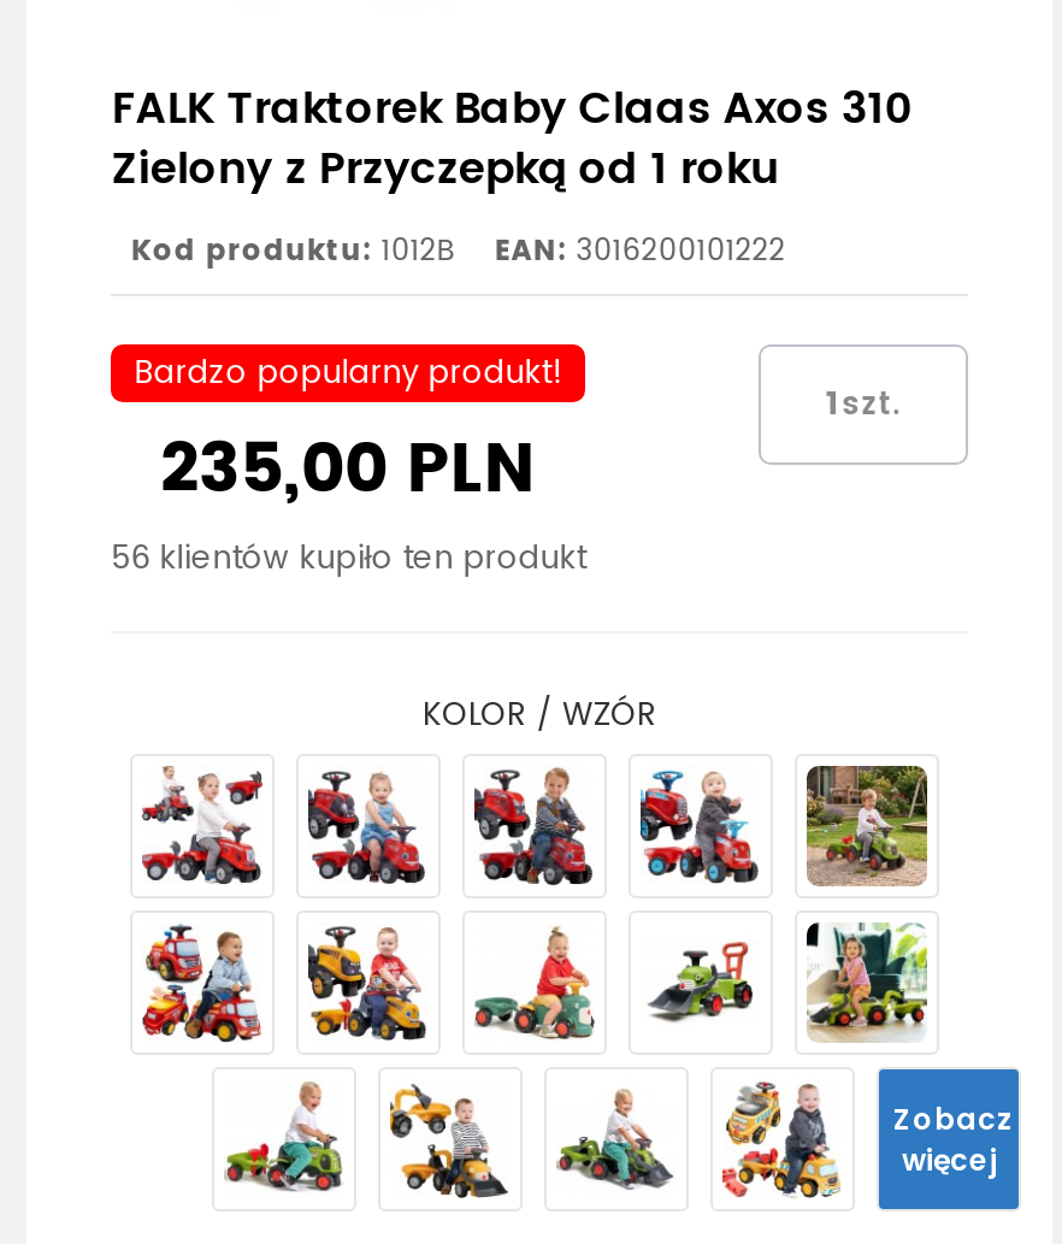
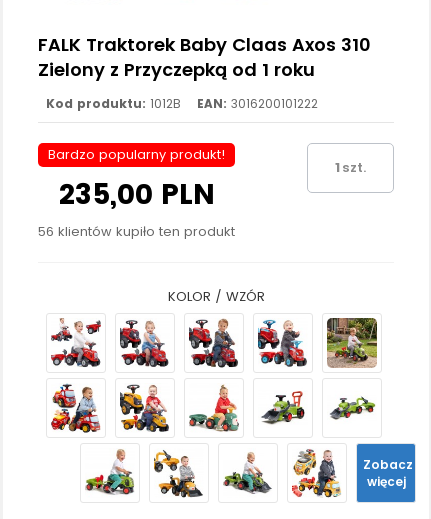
- [image]
+ [image]
